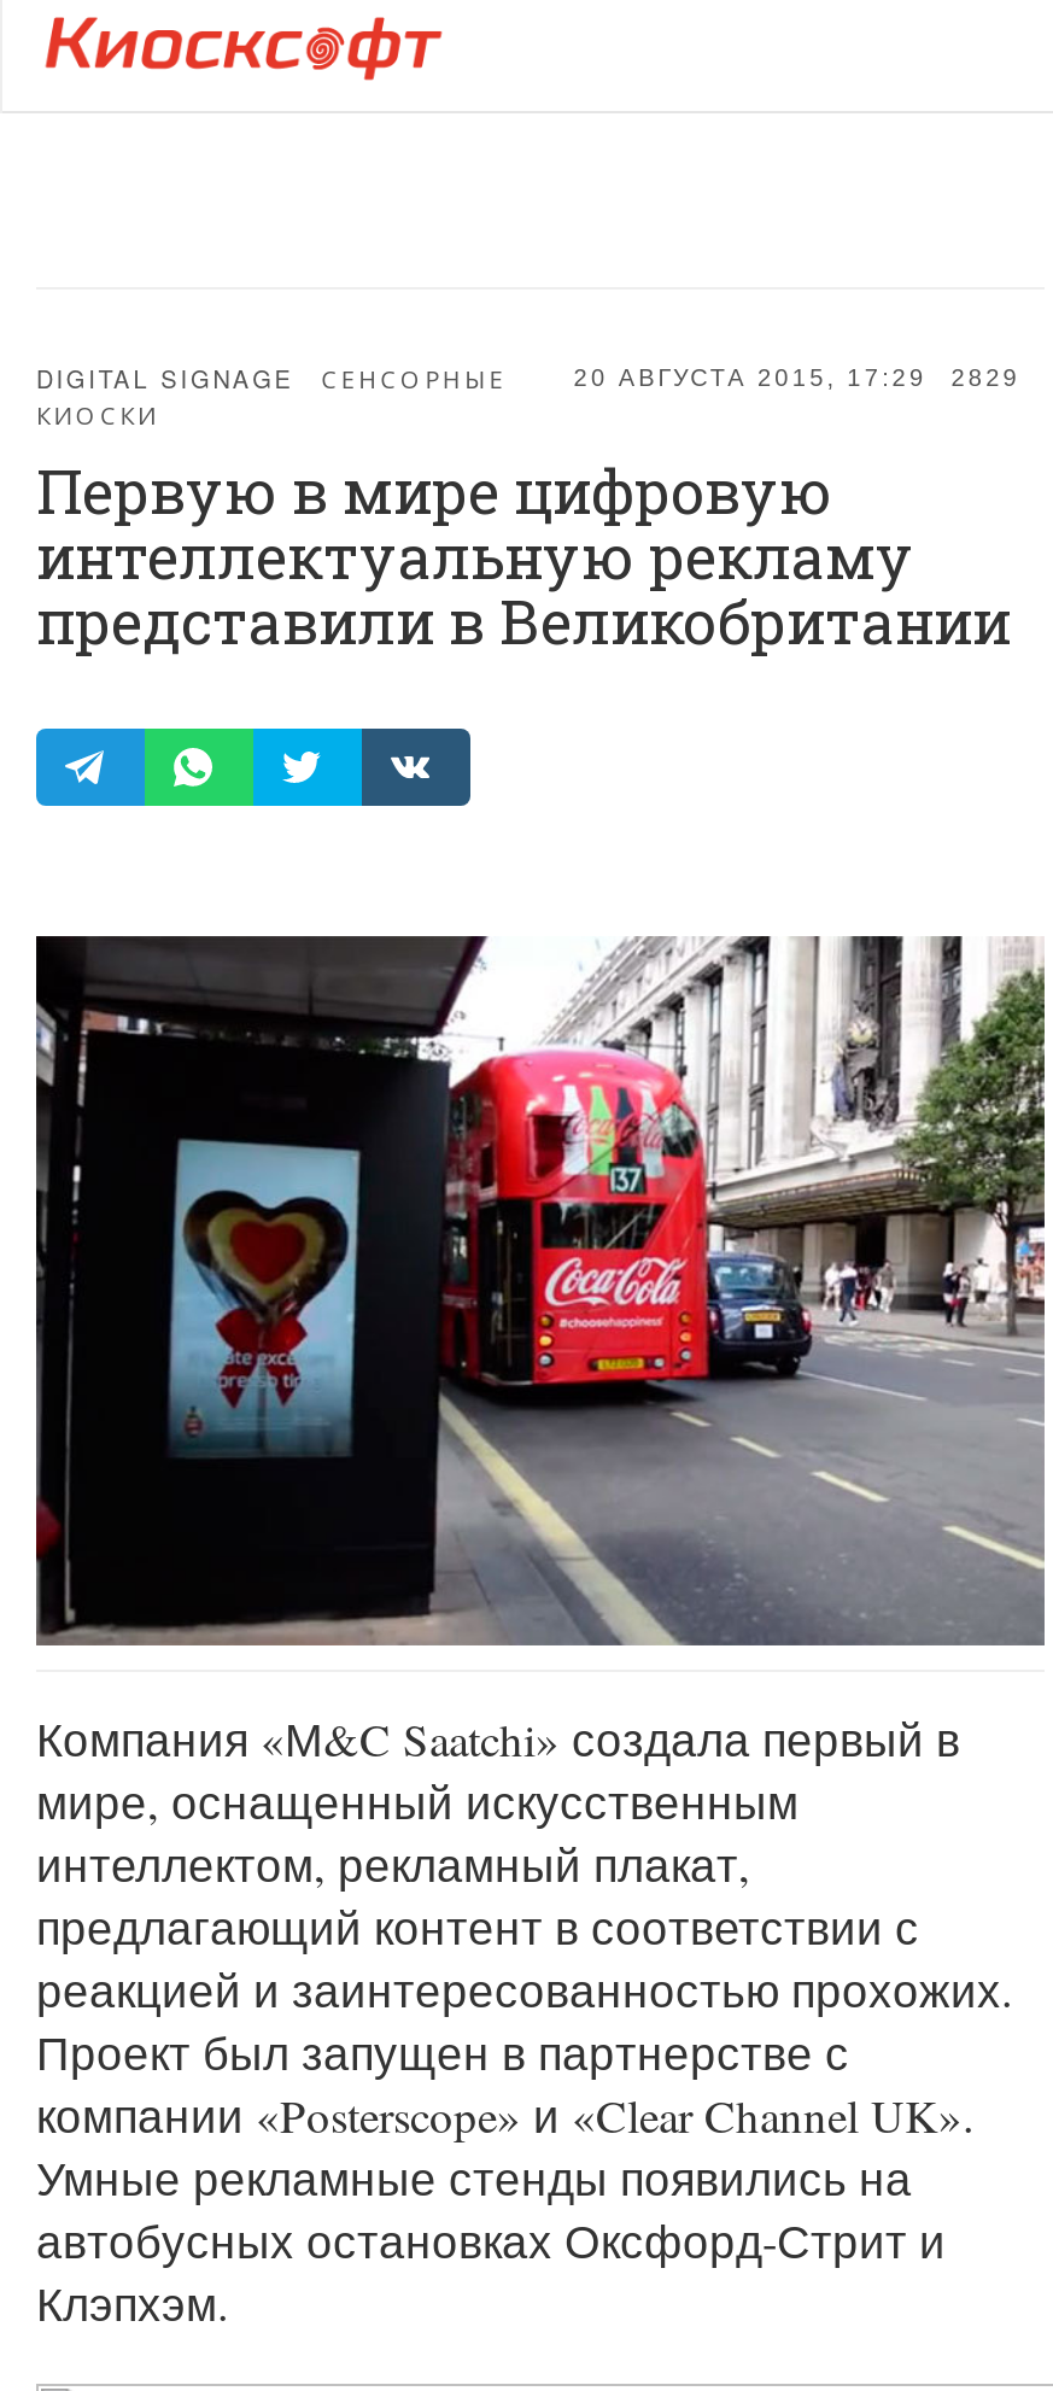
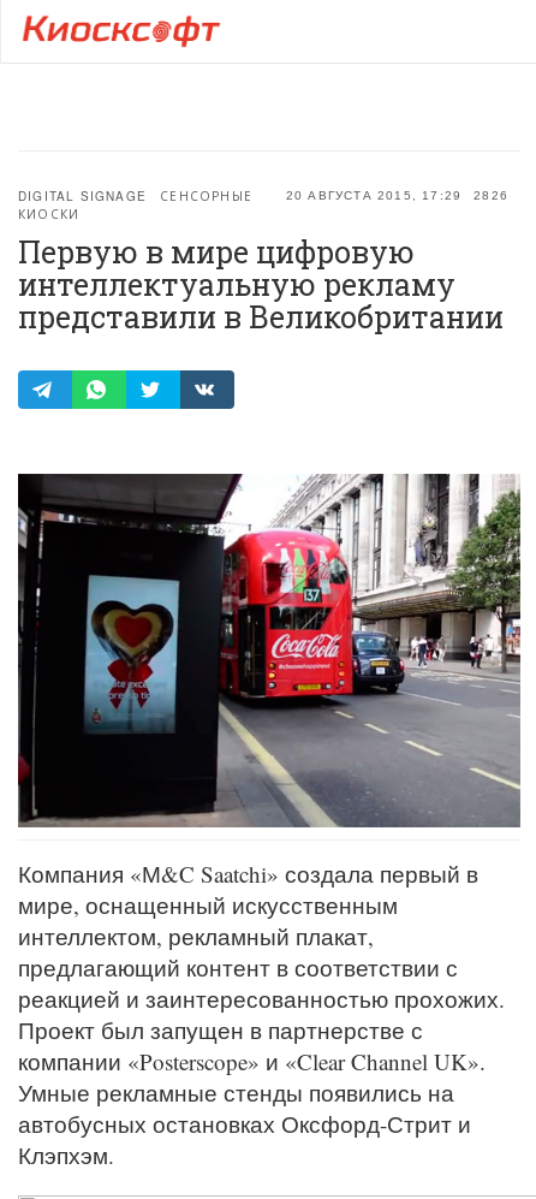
- 20 АВГУСТА 2015, 17:29 2829
+ 20 АВГУСТА 2015, 17:29 2826
